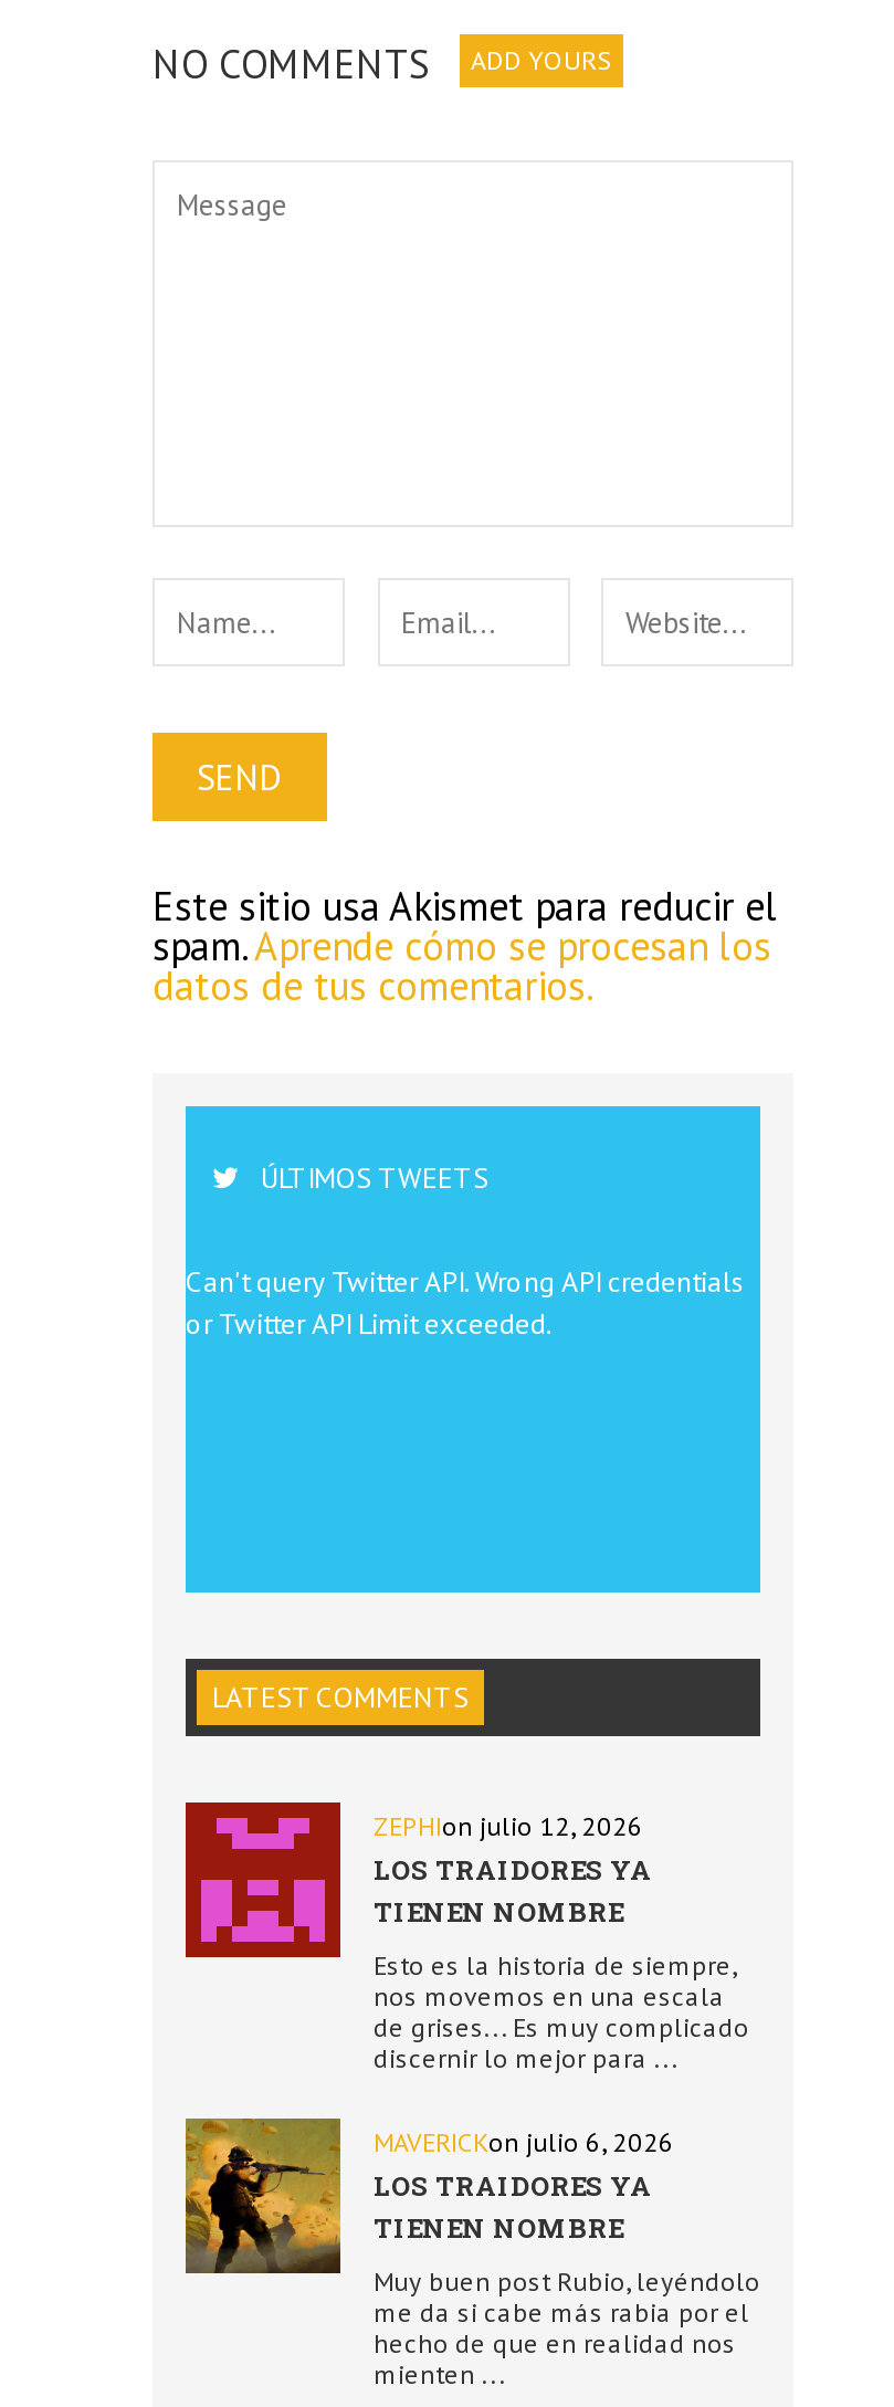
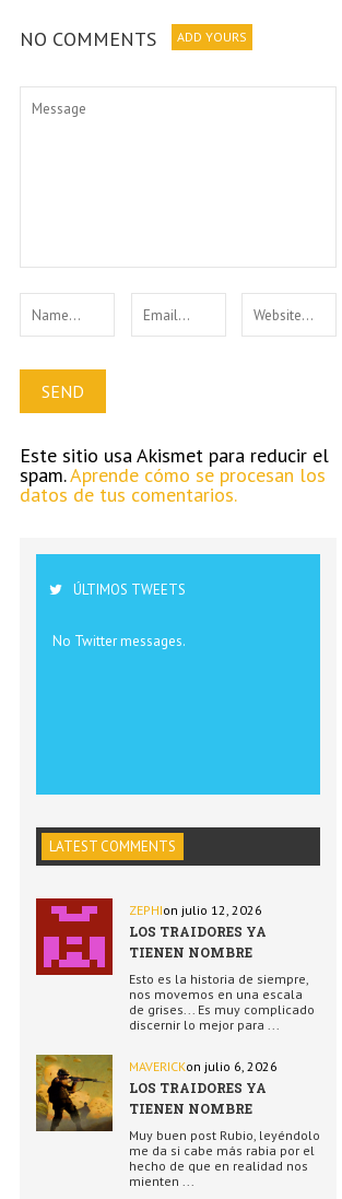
- Can't query Twitter API. Wrong API credentials
- or Twitter API Limit exceeded.
+ No Twitter messages.
